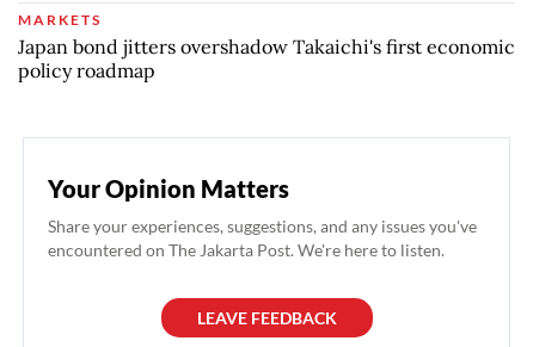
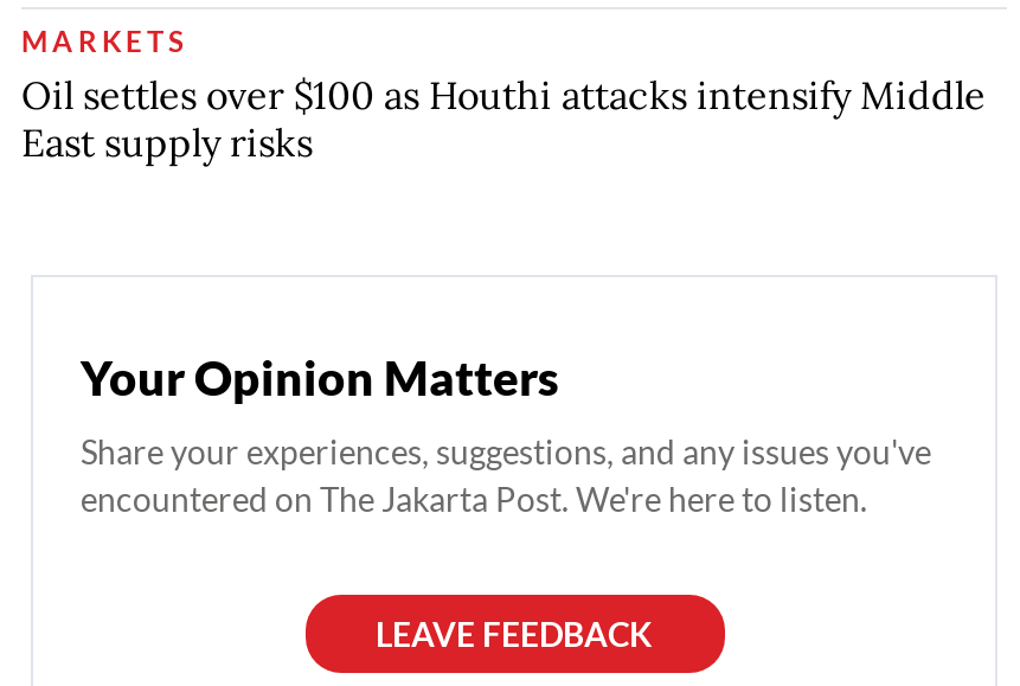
- Japan bond jitters overshadow Takaichi's first economic
- policy roadmap
+ Oil settles over $100 as Houthi attacks intensify Middle
+ East supply risks
